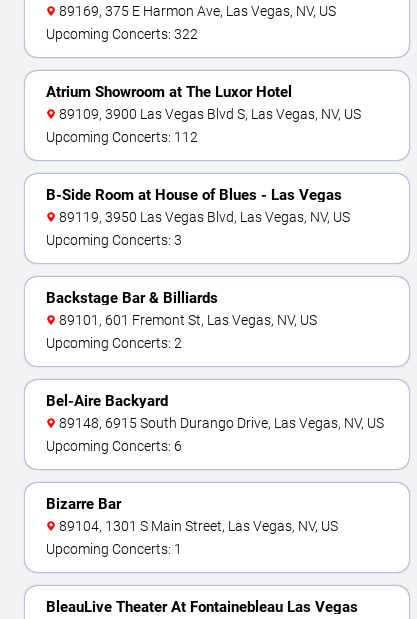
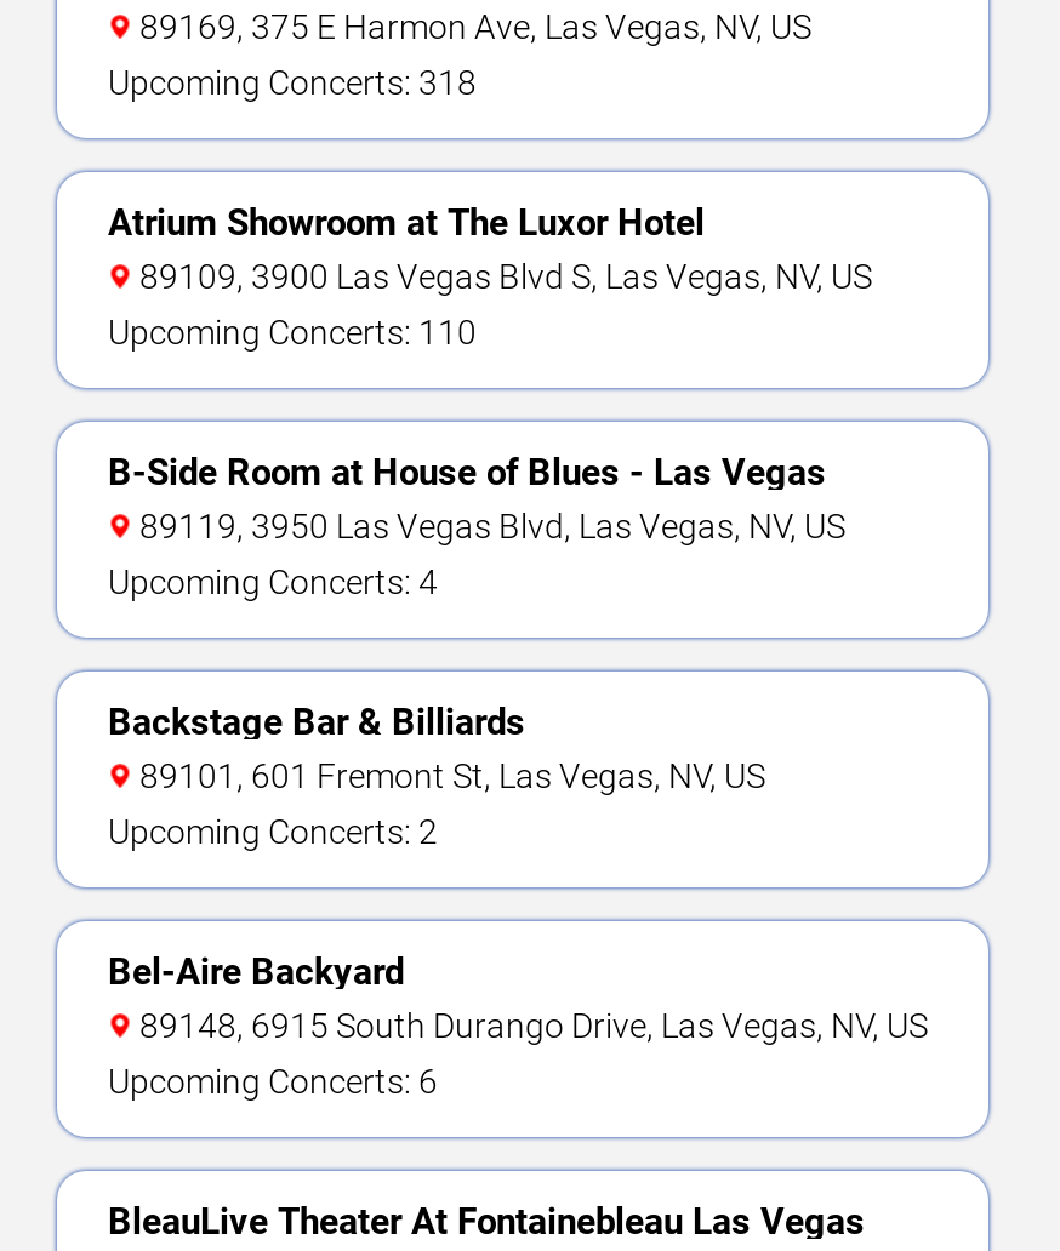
- Upcoming Concerts: 322
+ Upcoming Concerts: 318

- Upcoming Concerts: 112
+ Upcoming Concerts: 110

- Upcoming Concerts: 3
+ Upcoming Concerts: 4

- Bizarre Bar
- 89104, 1301 S Main Street, Las Vegas, NV, US
- Upcoming Concerts: 1
